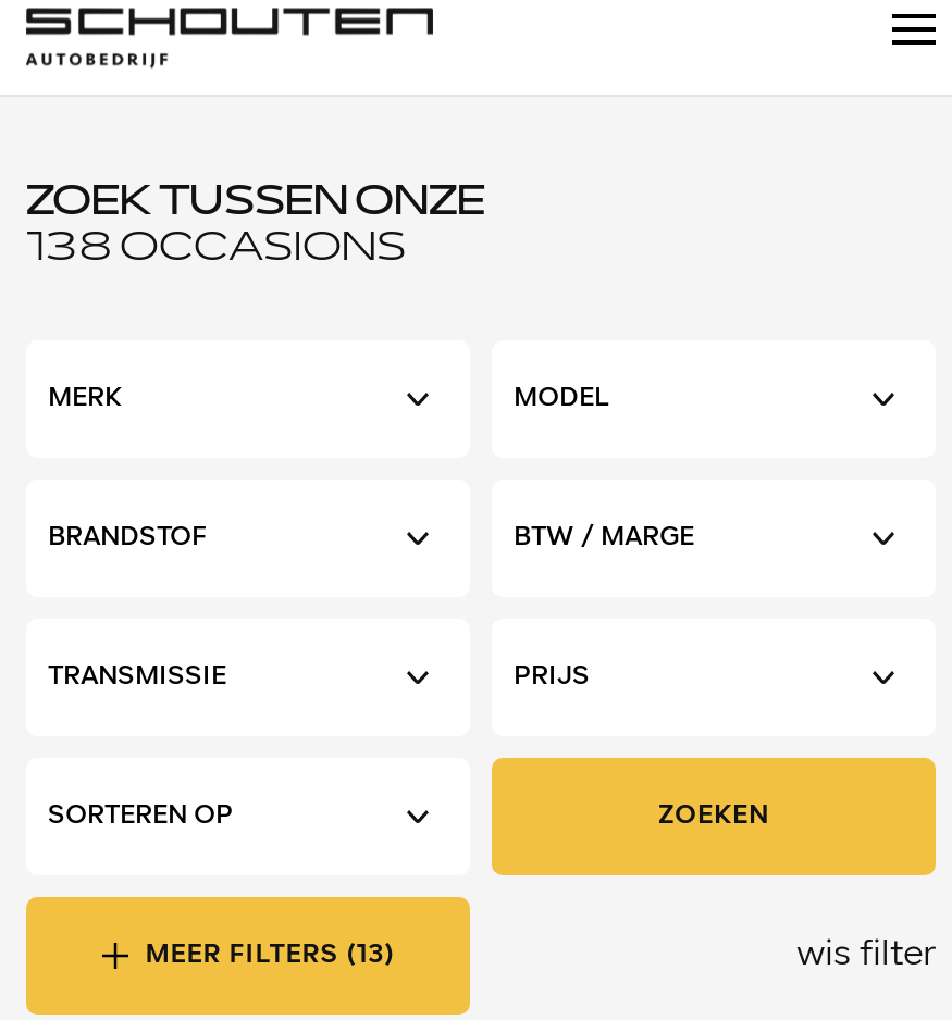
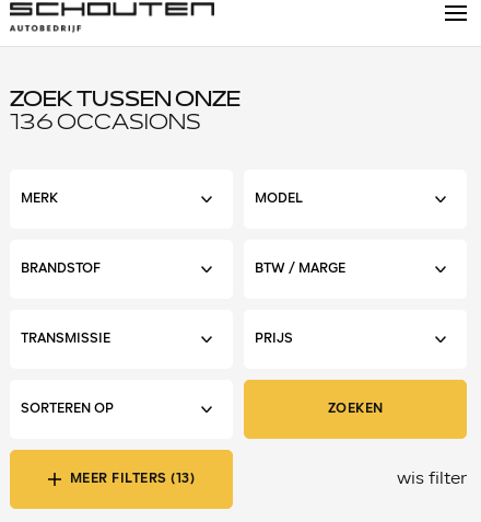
- 138 OCCASIONS
+ 136 OCCASIONS
